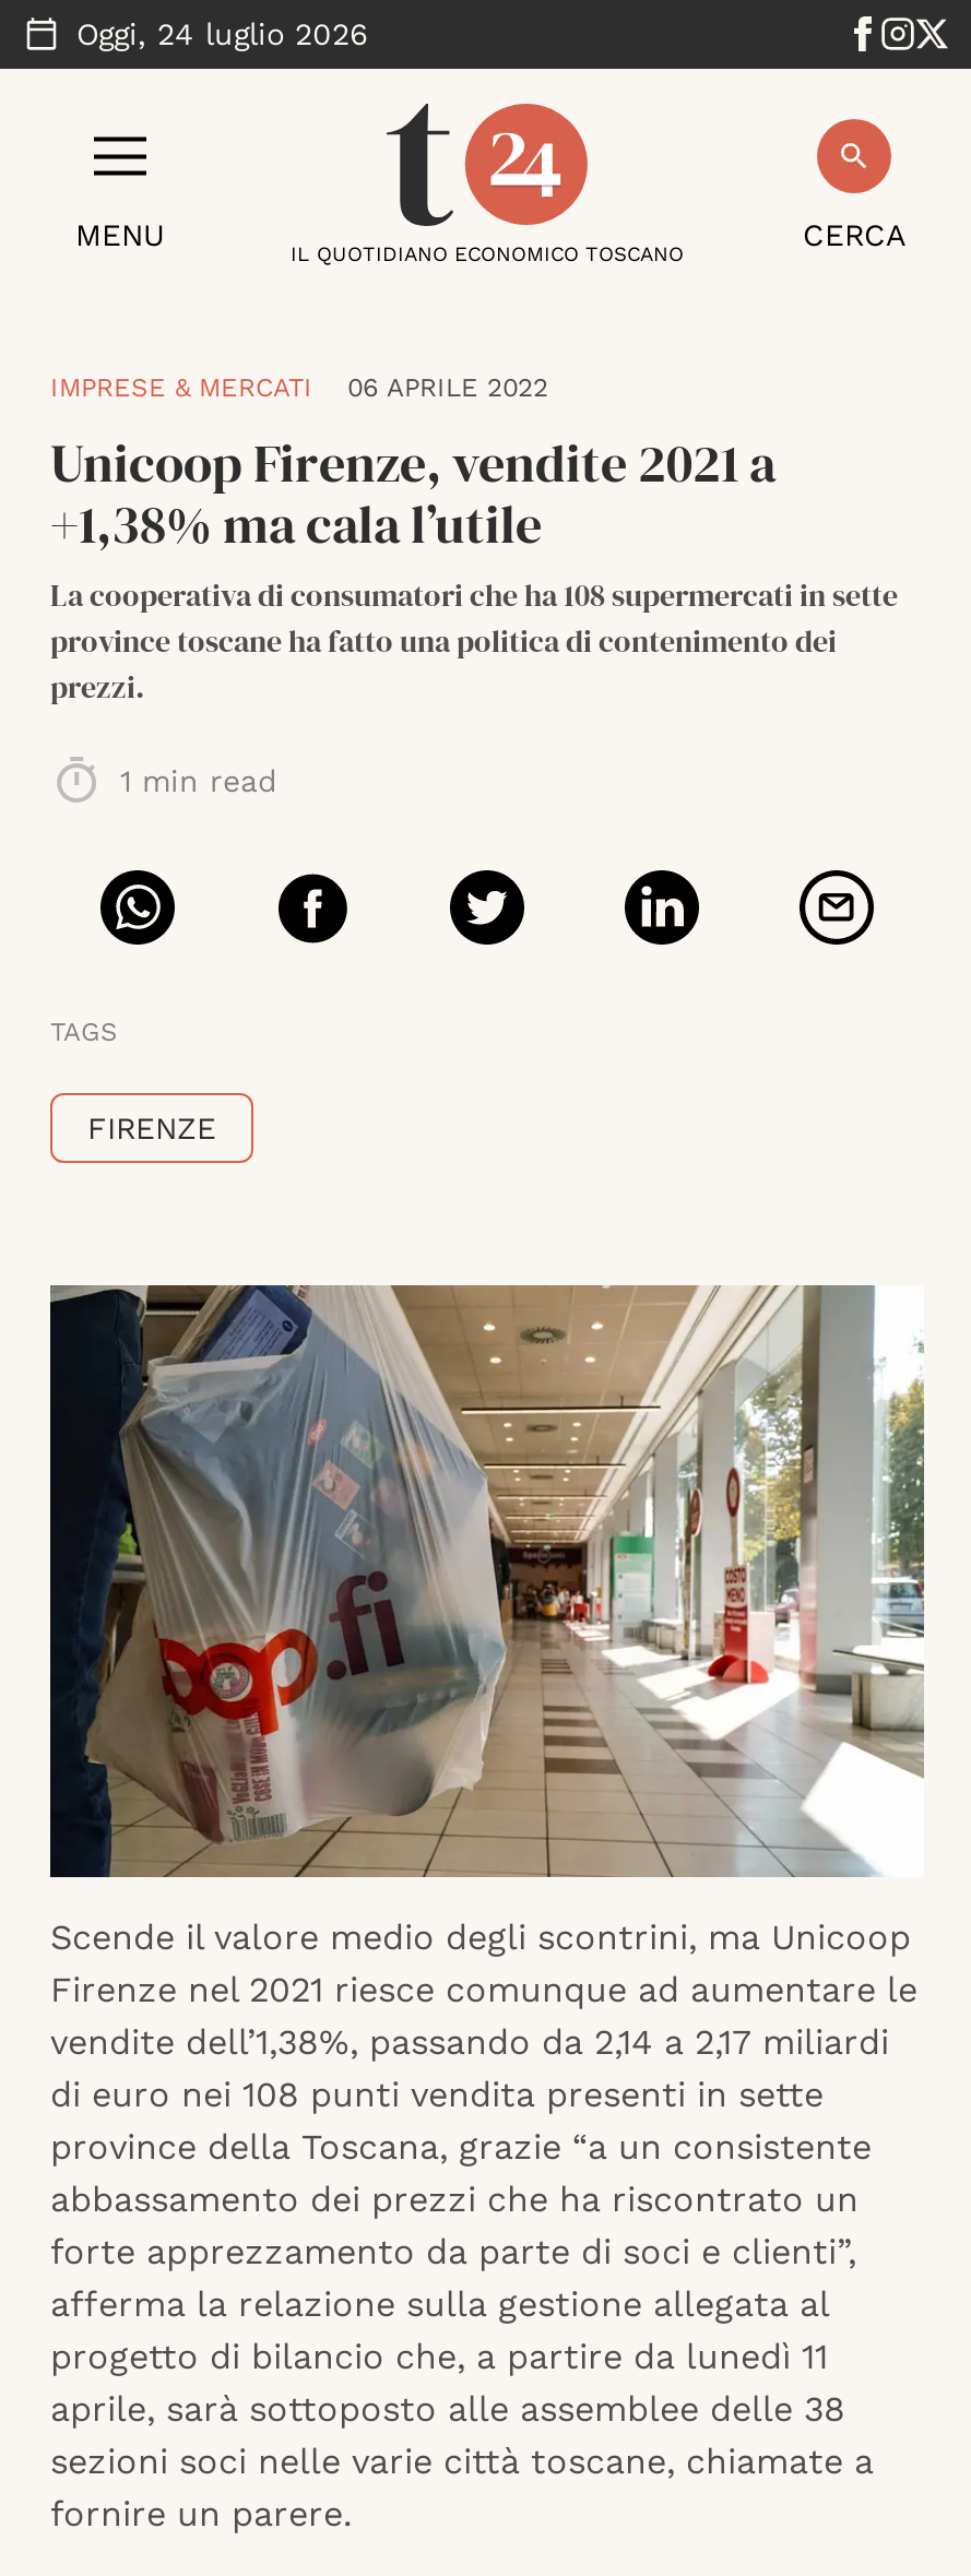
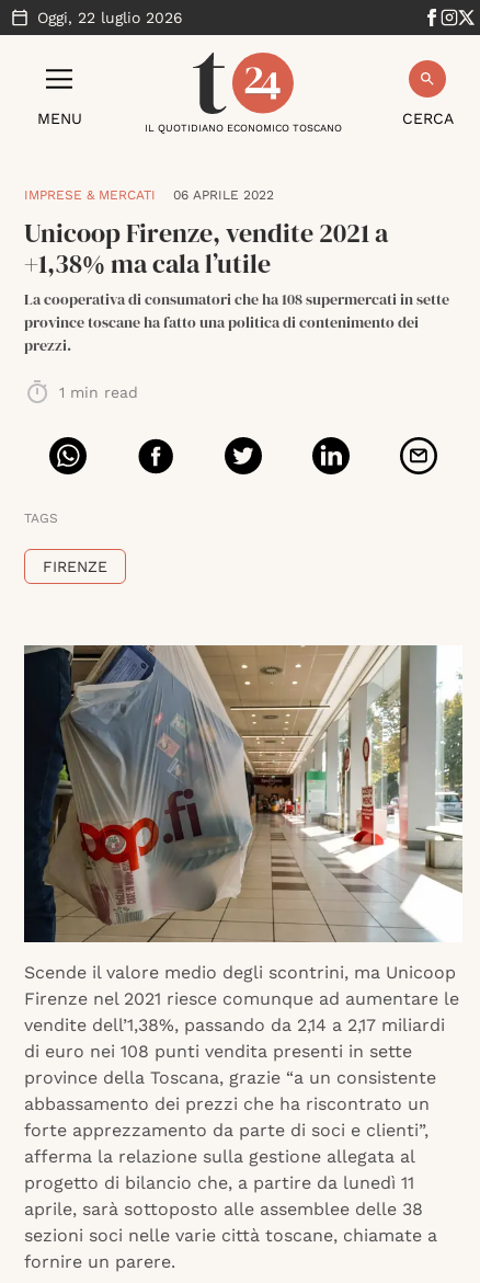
- Oggi, 24 luglio 2026
+ Oggi, 22 luglio 2026
